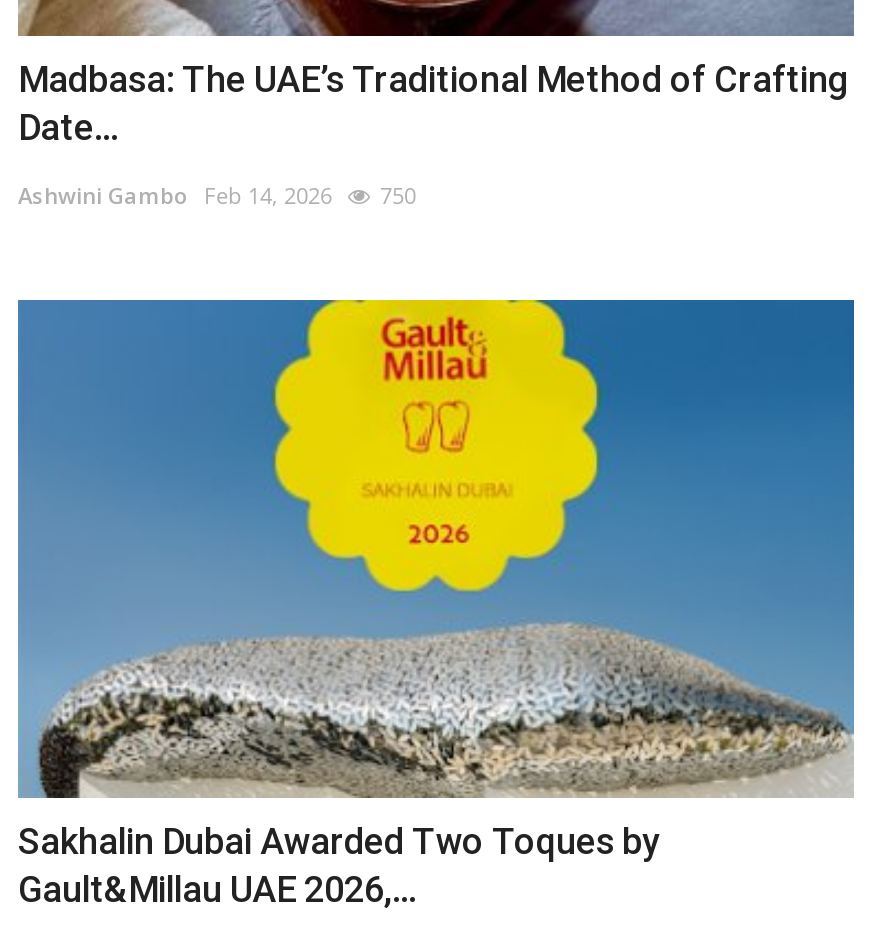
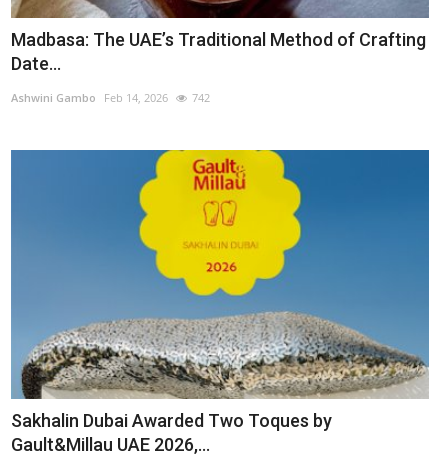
- Ashwini Gambo Feb 14, 2026 750
+ Ashwini Gambo Feb 14, 2026 742
